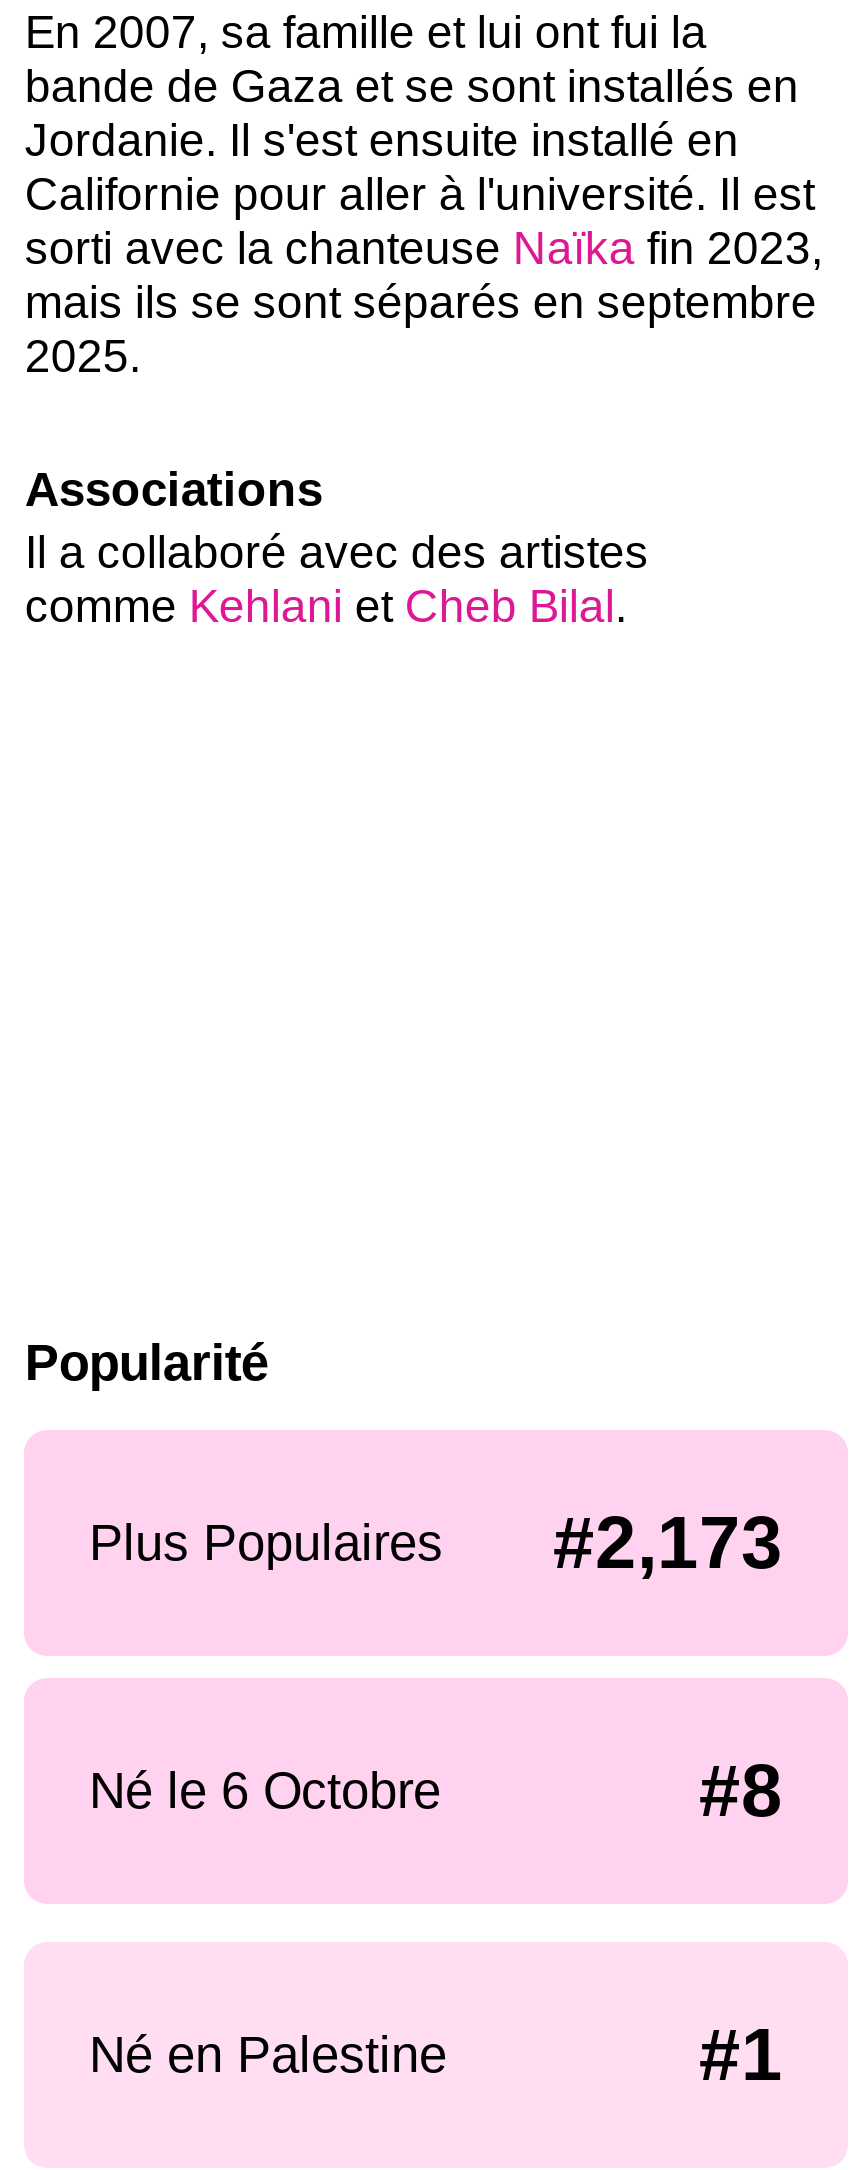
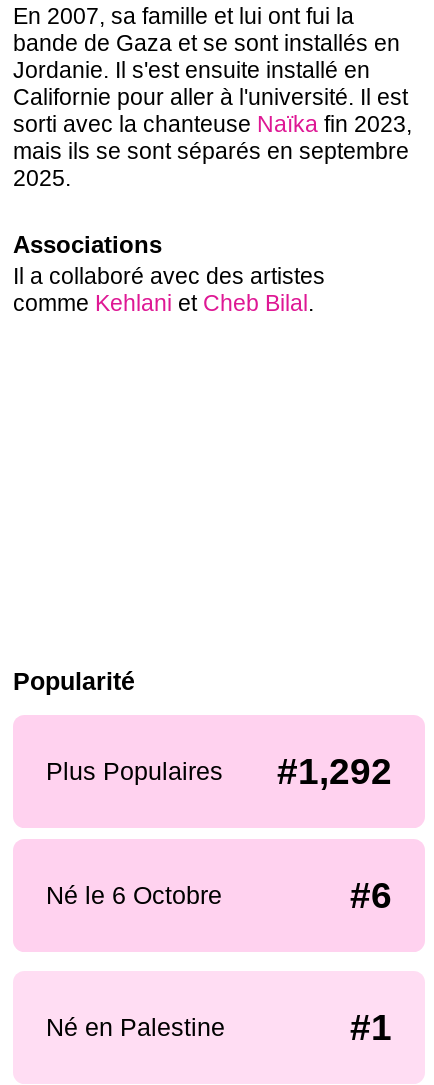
- Plus Populaires #2,173
+ Plus Populaires #1,292

- #8
+ #6
